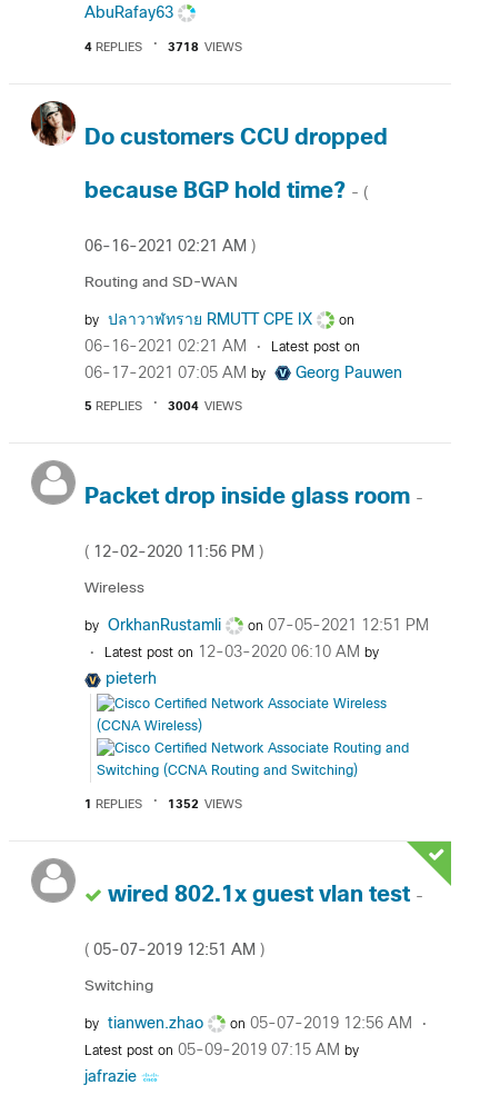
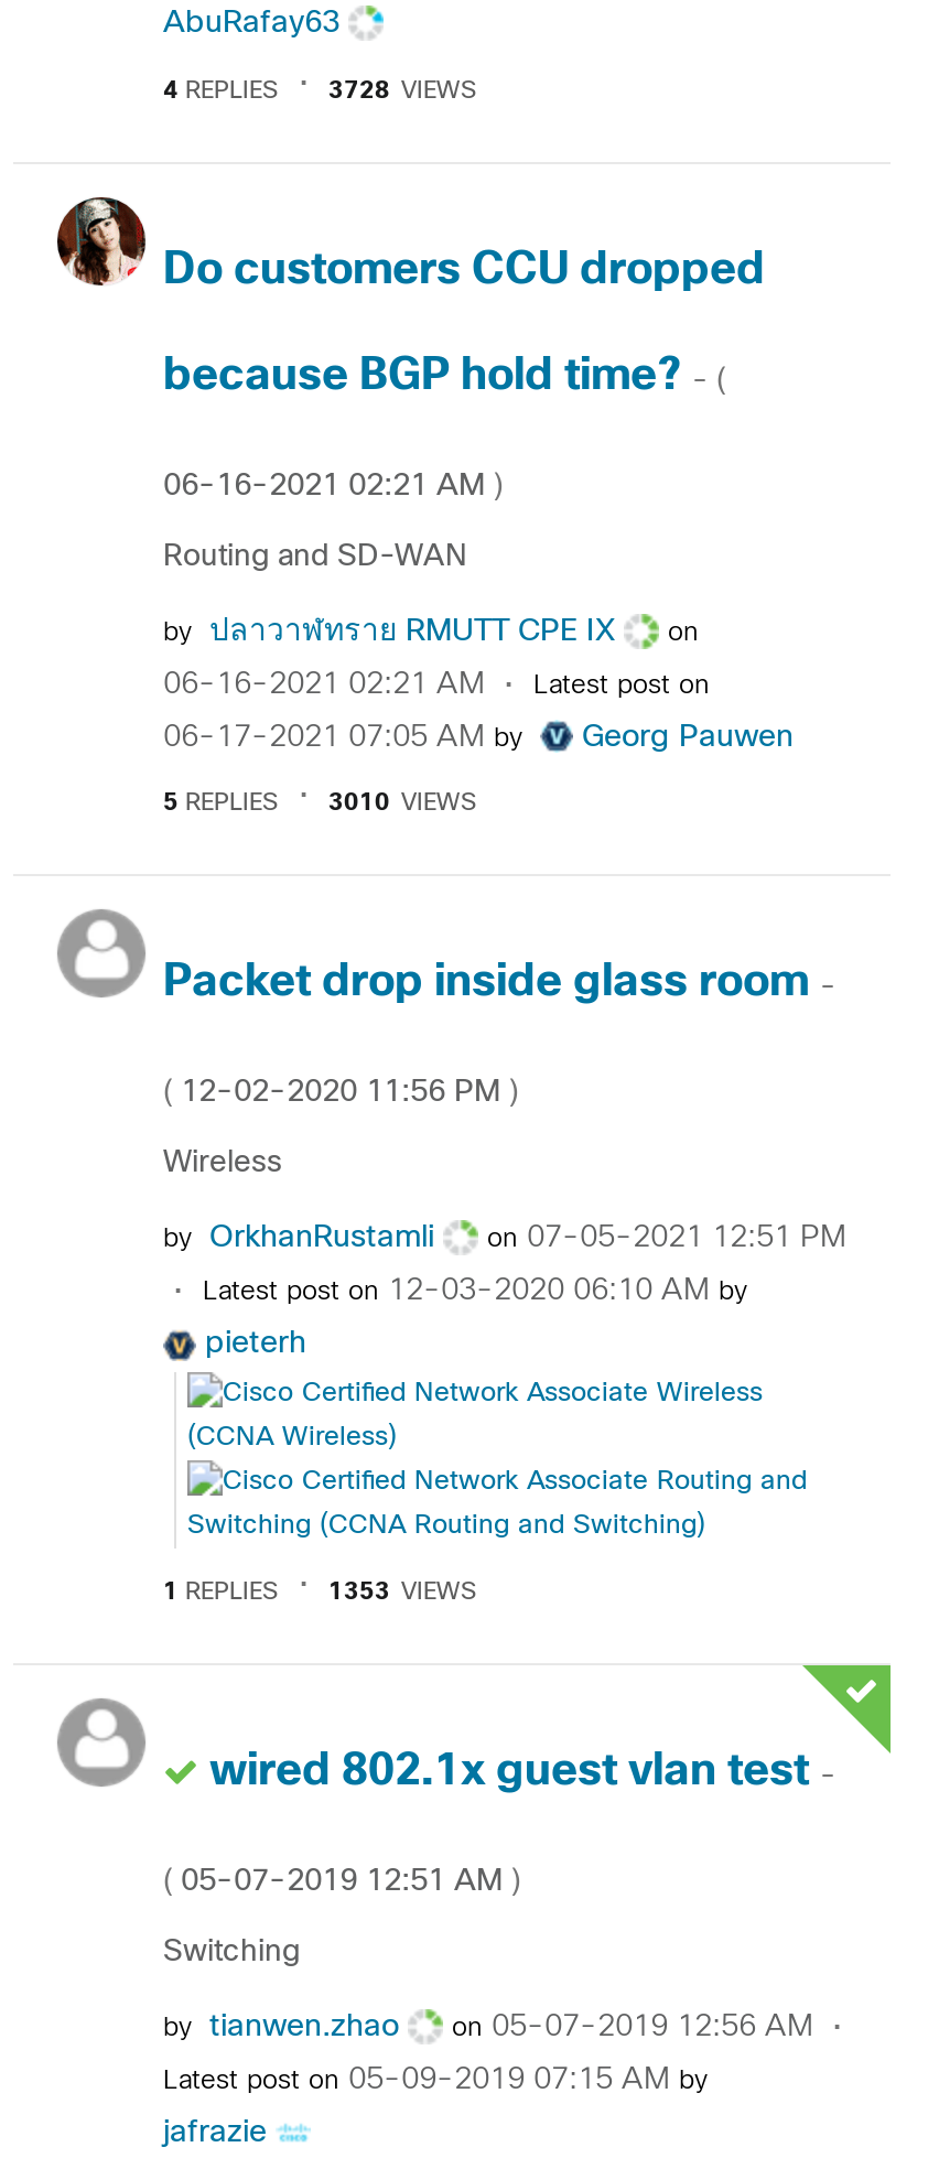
- 3718 VIEWS
+ 3728 VIEWS

- 3004 VIEWS
+ 3010 VIEWS

- 1352 VIEWS
+ 1353 VIEWS
